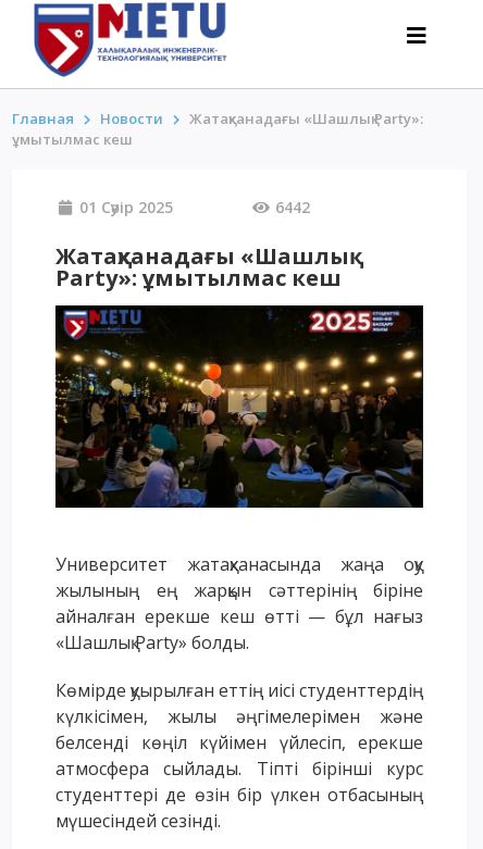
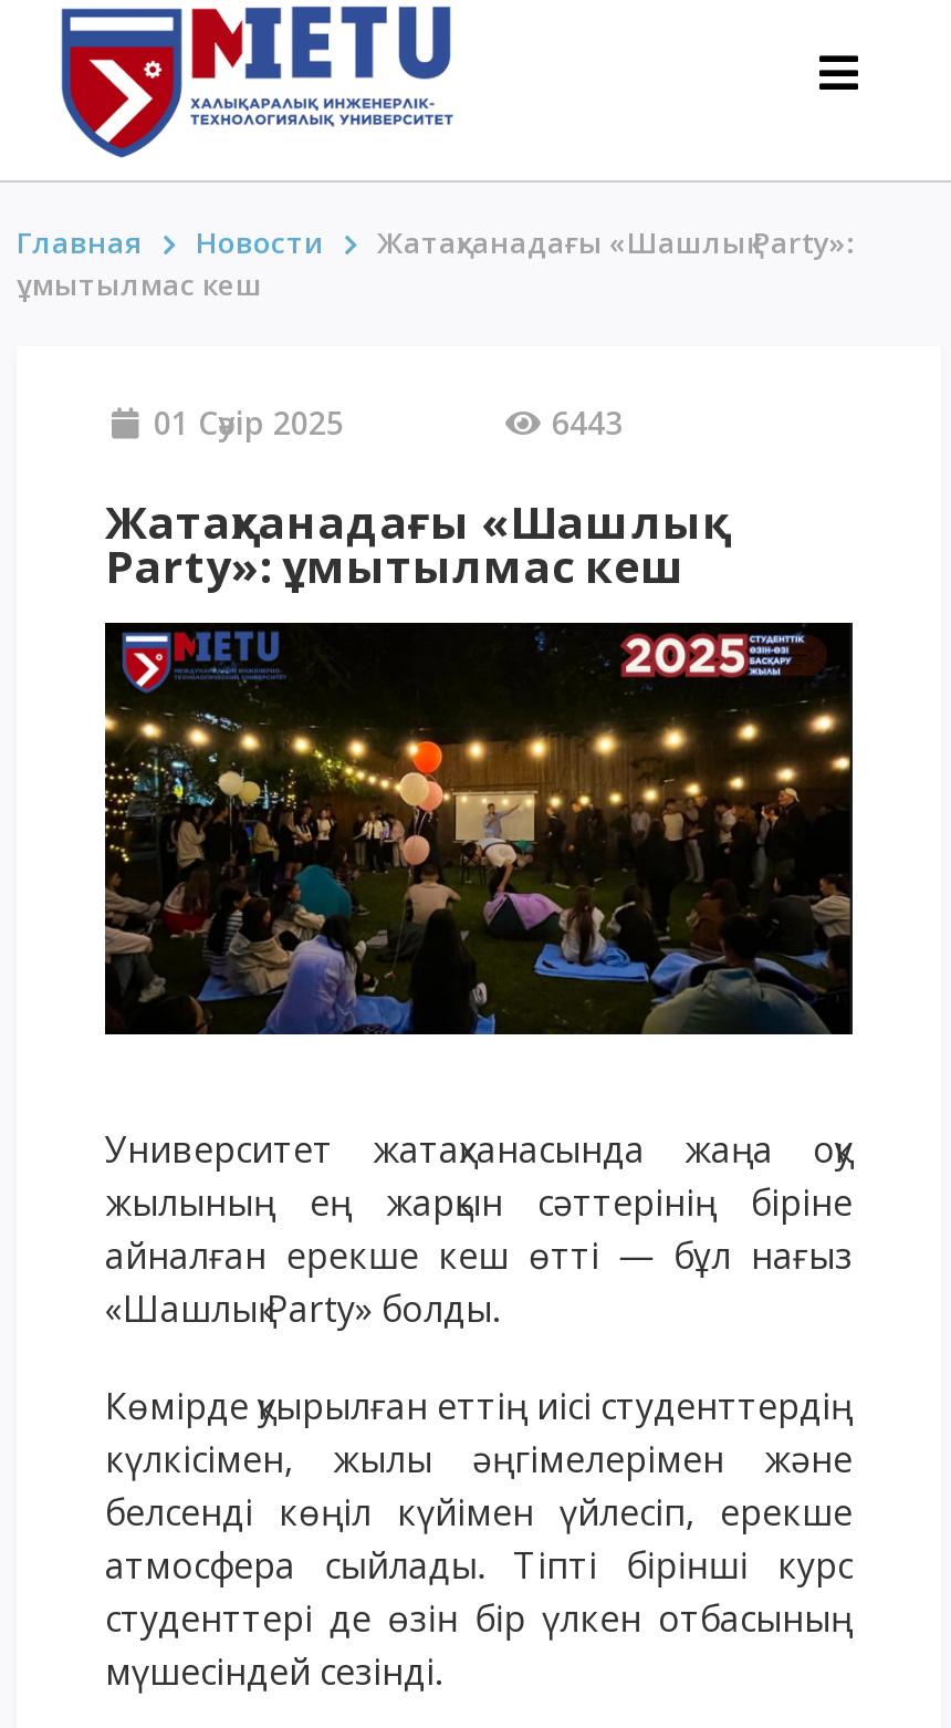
- 01 Сәуір 2025 6442
+ 01 Сәуір 2025 6443
